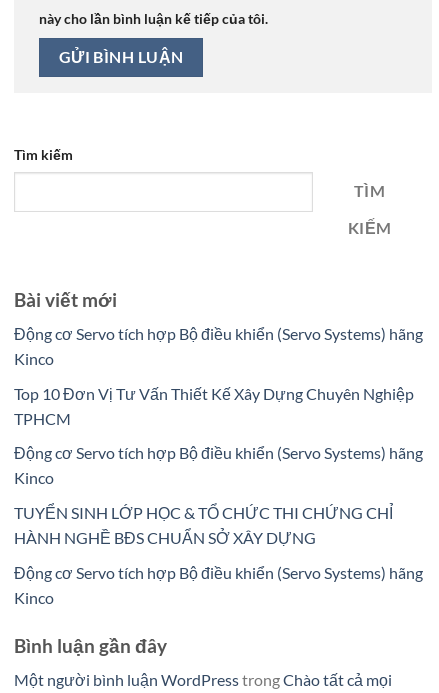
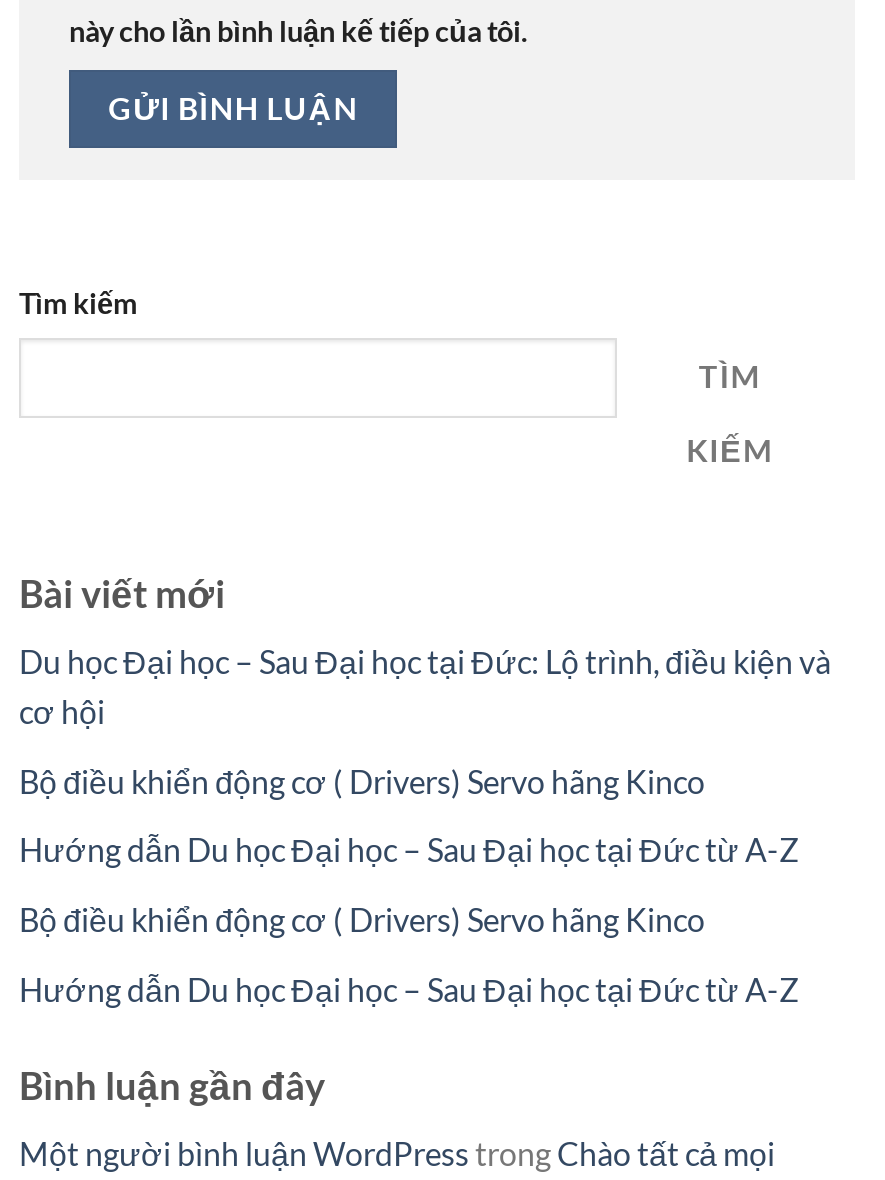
- Động cơ Servo tích hợp Bộ điều khiển (Servo Systems) hãng
- Kinco
+ Du học Đại học – Sau Đại học tại Đức: Lộ trình, điều kiện và
+ cơ hội

- Top 10 Đơn Vị Tư Vấn Thiết Kế Xây Dựng Chuyên Nghiệp
- TPHCM
+ Bộ điều khiển động cơ ( Drivers) Servo hãng Kinco

- Động cơ Servo tích hợp Bộ điều khiển (Servo Systems) hãng
- Kinco
+ Hướng dẫn Du học Đại học – Sau Đại học tại Đức từ A-Z

- TUYỂN SINH LỚP HỌC & TỔ CHỨC THI CHỨNG CHỈ
- HÀNH NGHỀ BĐS CHUẨN SỞ XÂY DỰNG
+ Bộ điều khiển động cơ ( Drivers) Servo hãng Kinco

- Động cơ Servo tích hợp Bộ điều khiển (Servo Systems) hãng
- Kinco
+ Hướng dẫn Du học Đại học – Sau Đại học tại Đức từ A-Z
